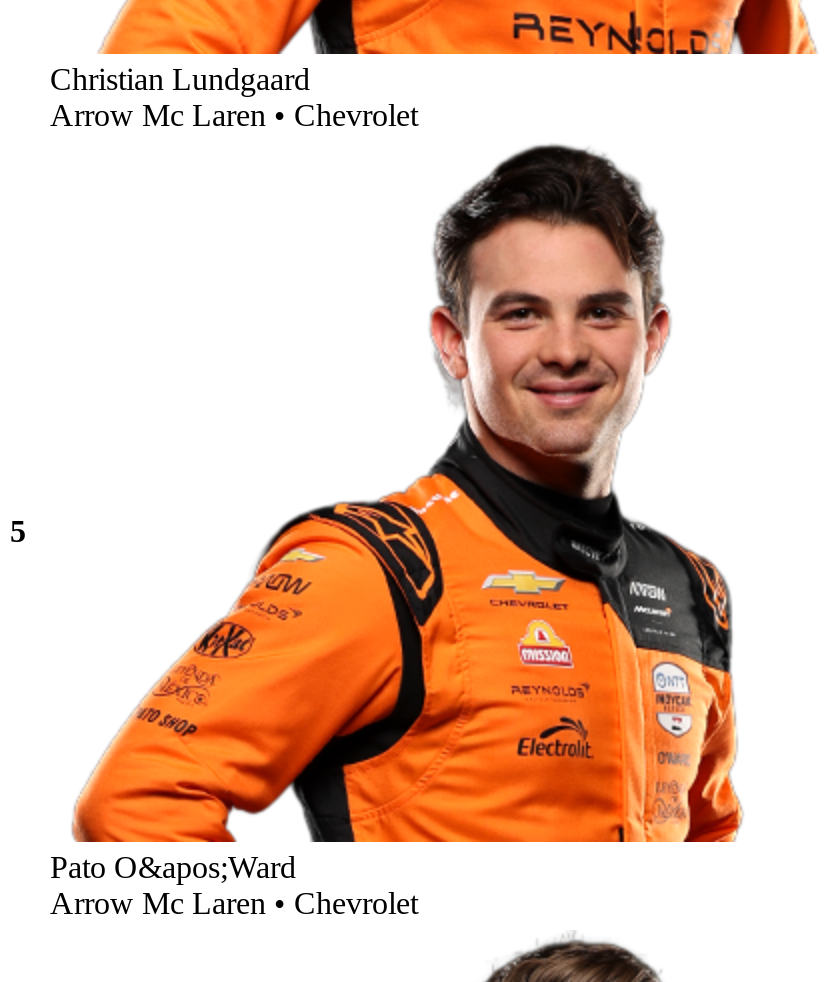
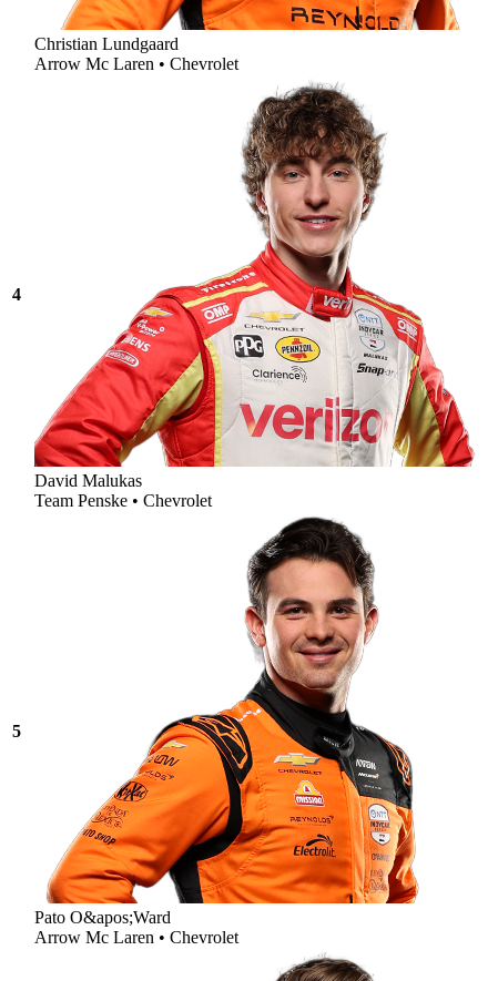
+ 4

+ [image]
+ David Malukas
+ Team Penske • Chevrolet
